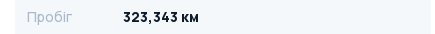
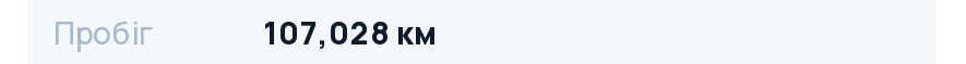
- 323,343 км
+ 107,028 км
